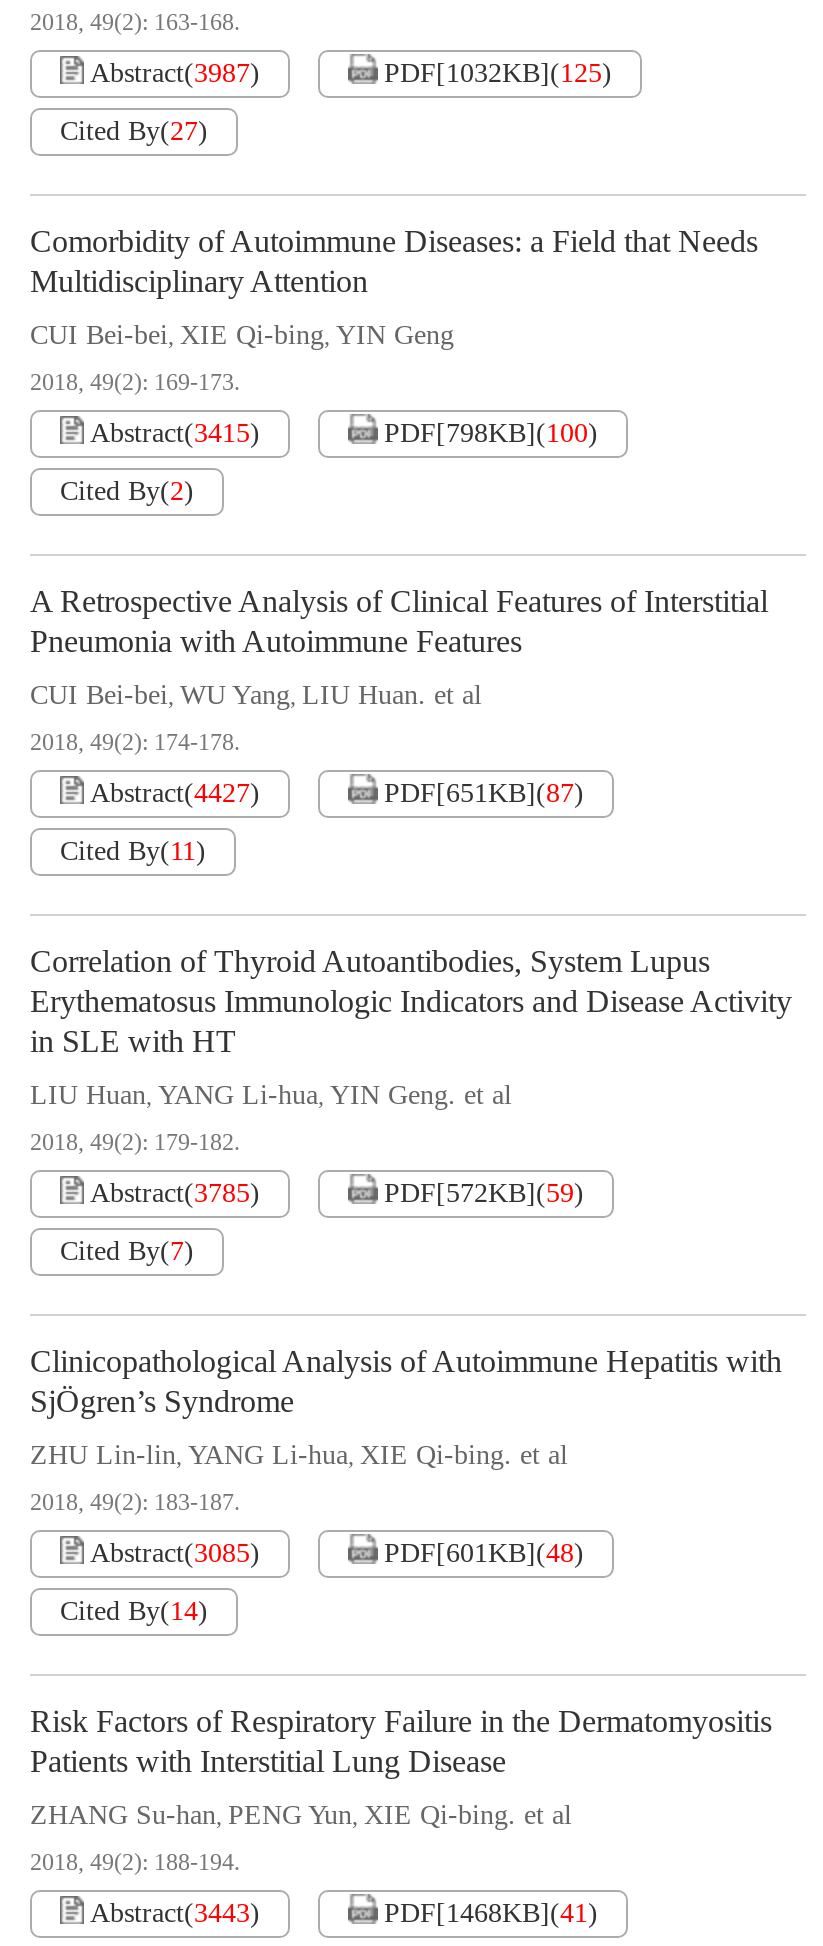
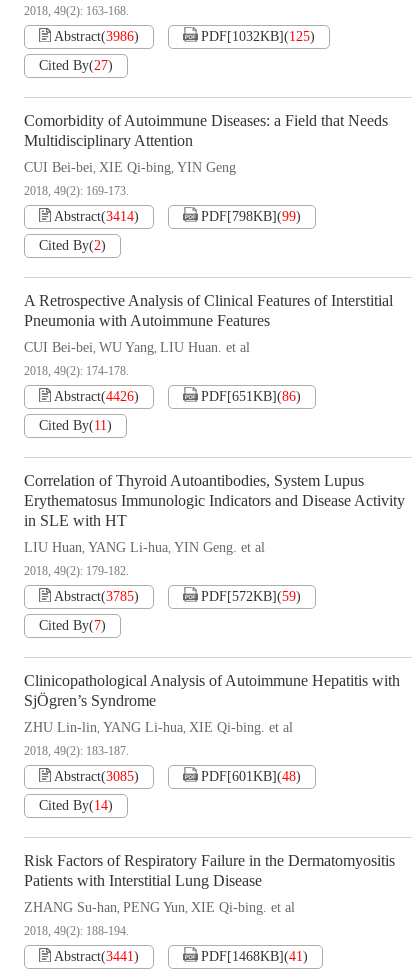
- Abstract(3987)
+ Abstract(3986)

- Abstract(3415)
+ Abstract(3414)

- PDF[798KB](100)
+ PDF[798KB](99)

- Abstract(4427)
+ Abstract(4426)

- PDF[651KB](87)
+ PDF[651KB](86)

- Abstract(3443)
+ Abstract(3441)
